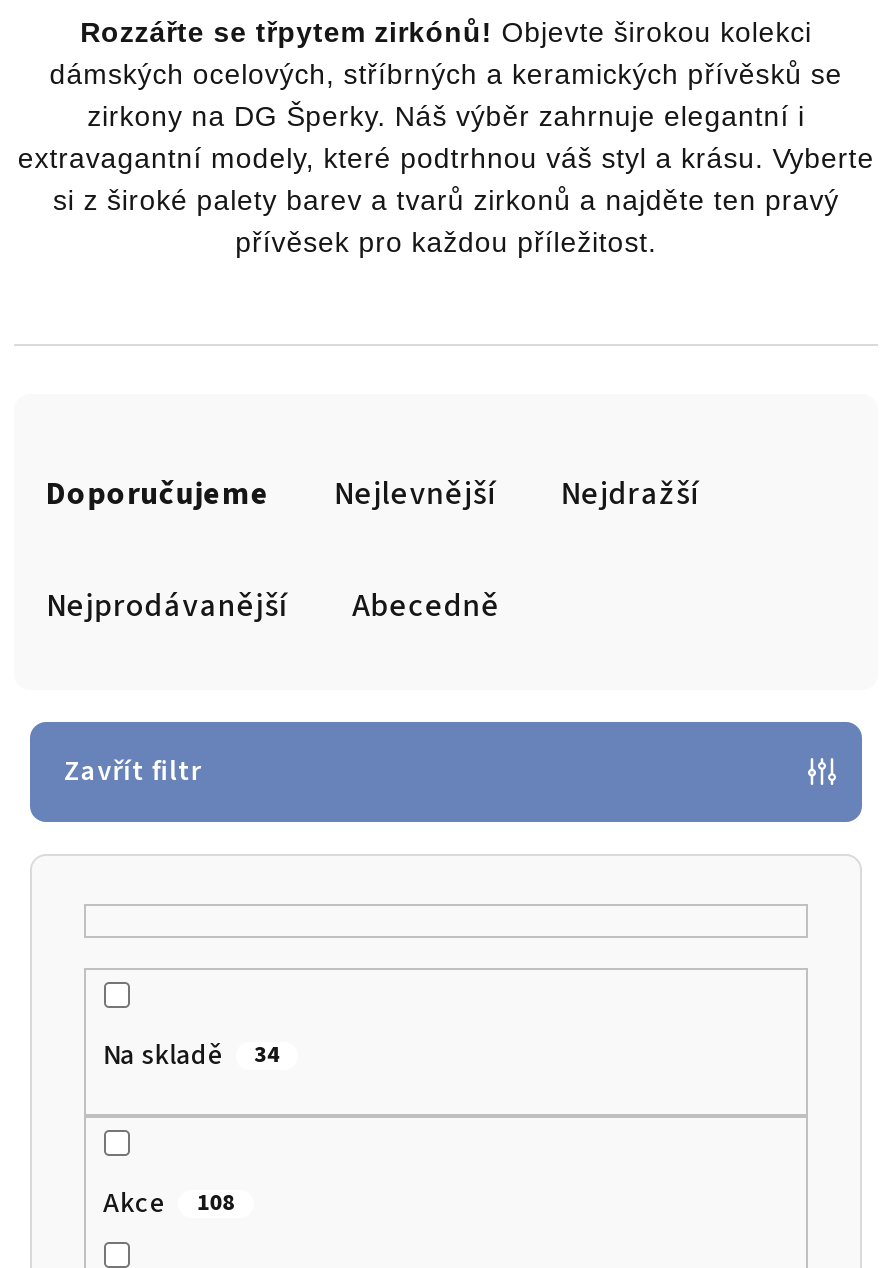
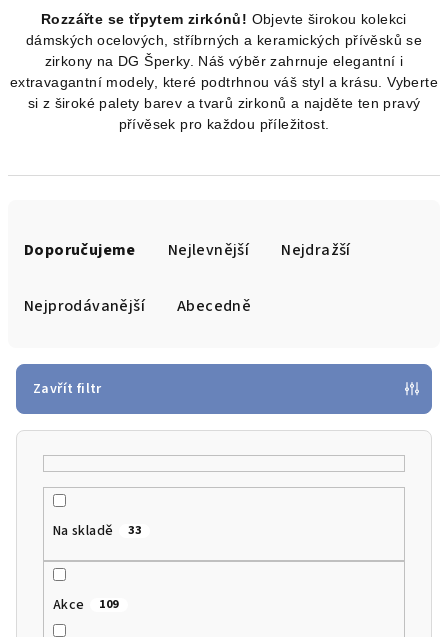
- 34
+ 33

- Akce 108
+ Akce 109
